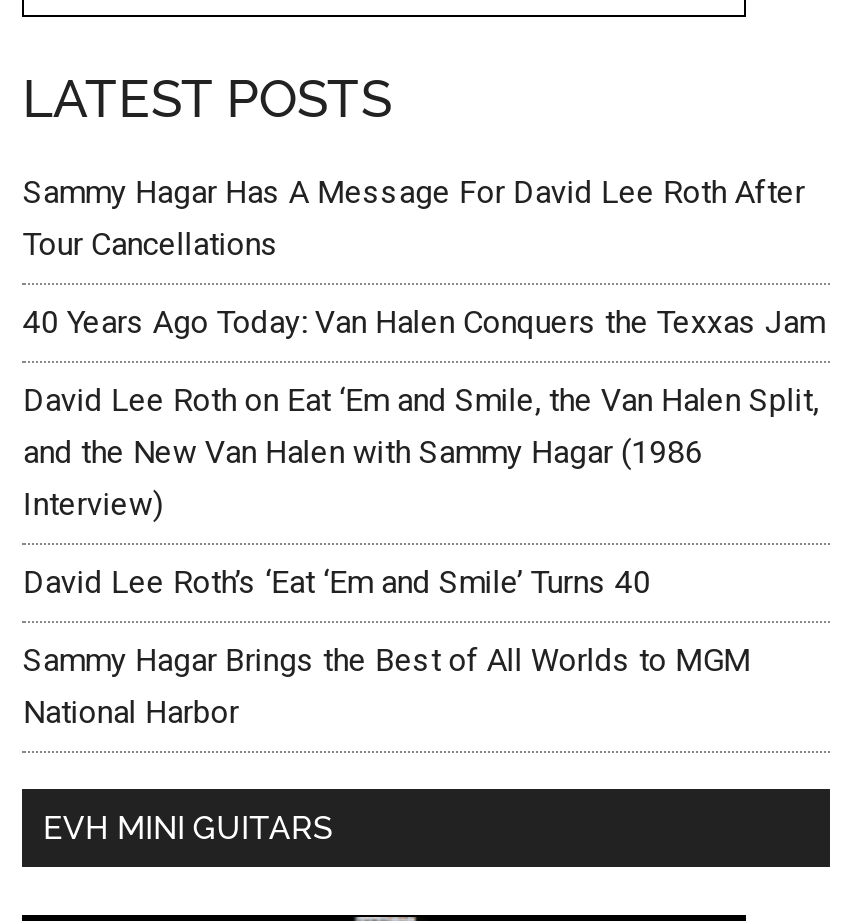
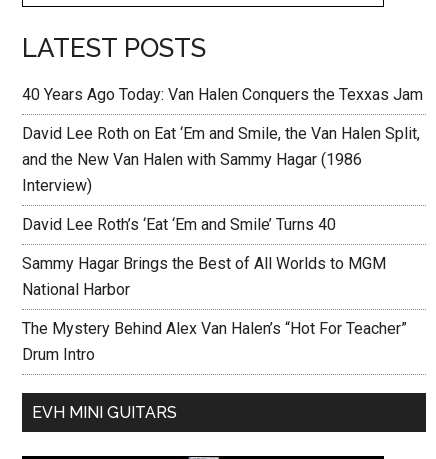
- Sammy Hagar Has A Message For David Lee Roth After
- Tour Cancellations

moved up: 40 Years Ago Today: Van Halen Conquers the Texxas Jam | David Lee Roth on Eat ‘Em and Smile, the Van Halen Split, | and the New Van Halen with Sammy Hagar (1986 | Interview) | David Lee Roth’s ‘Eat ‘Em and Smile’ Turns 40 | Sammy Hagar Brings the Best of All Worlds to MGM | National Harbor

+ The Mystery Behind Alex Van Halen’s “Hot For Teacher”
+ Drum Intro
